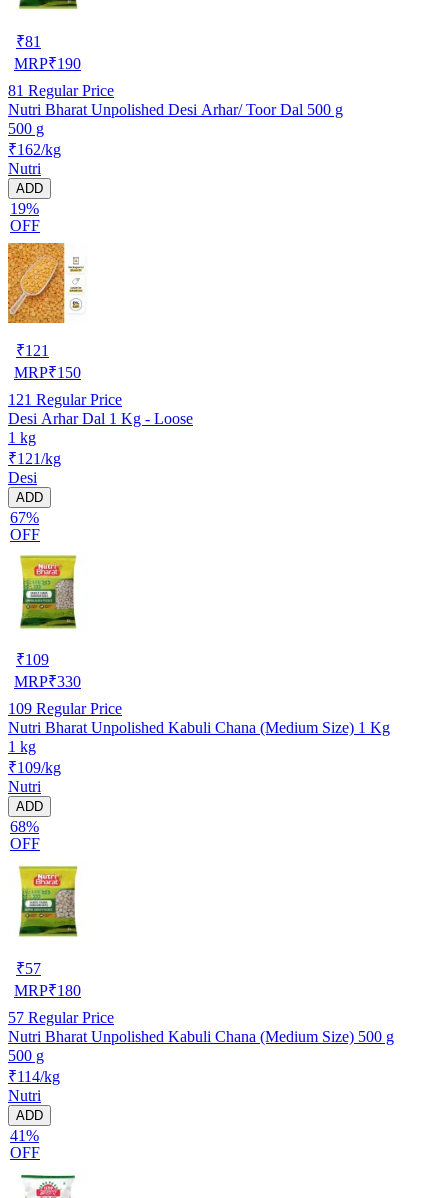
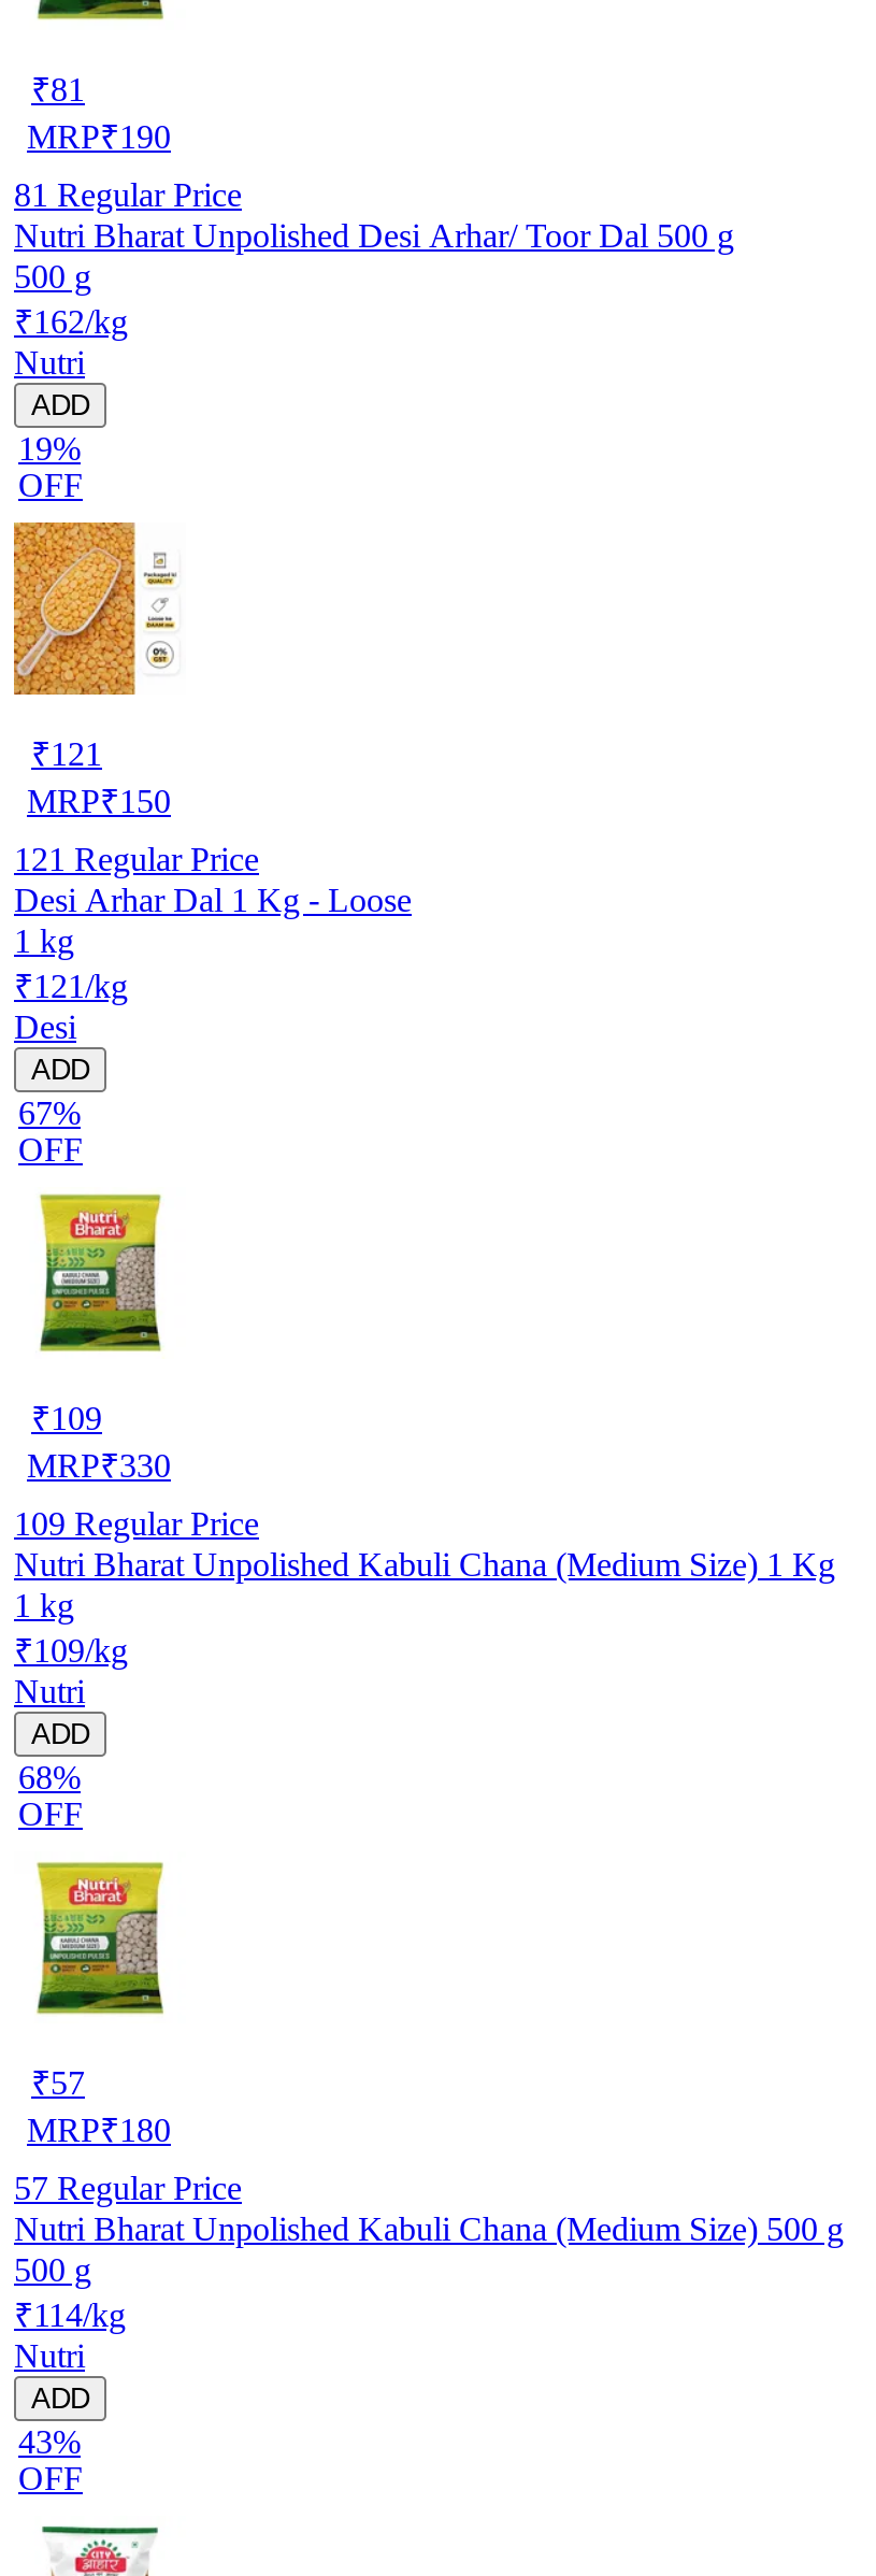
- 41%
+ 43%
